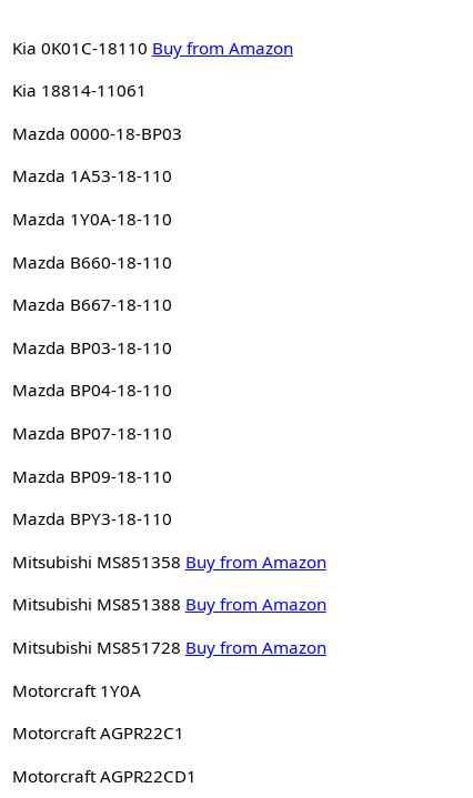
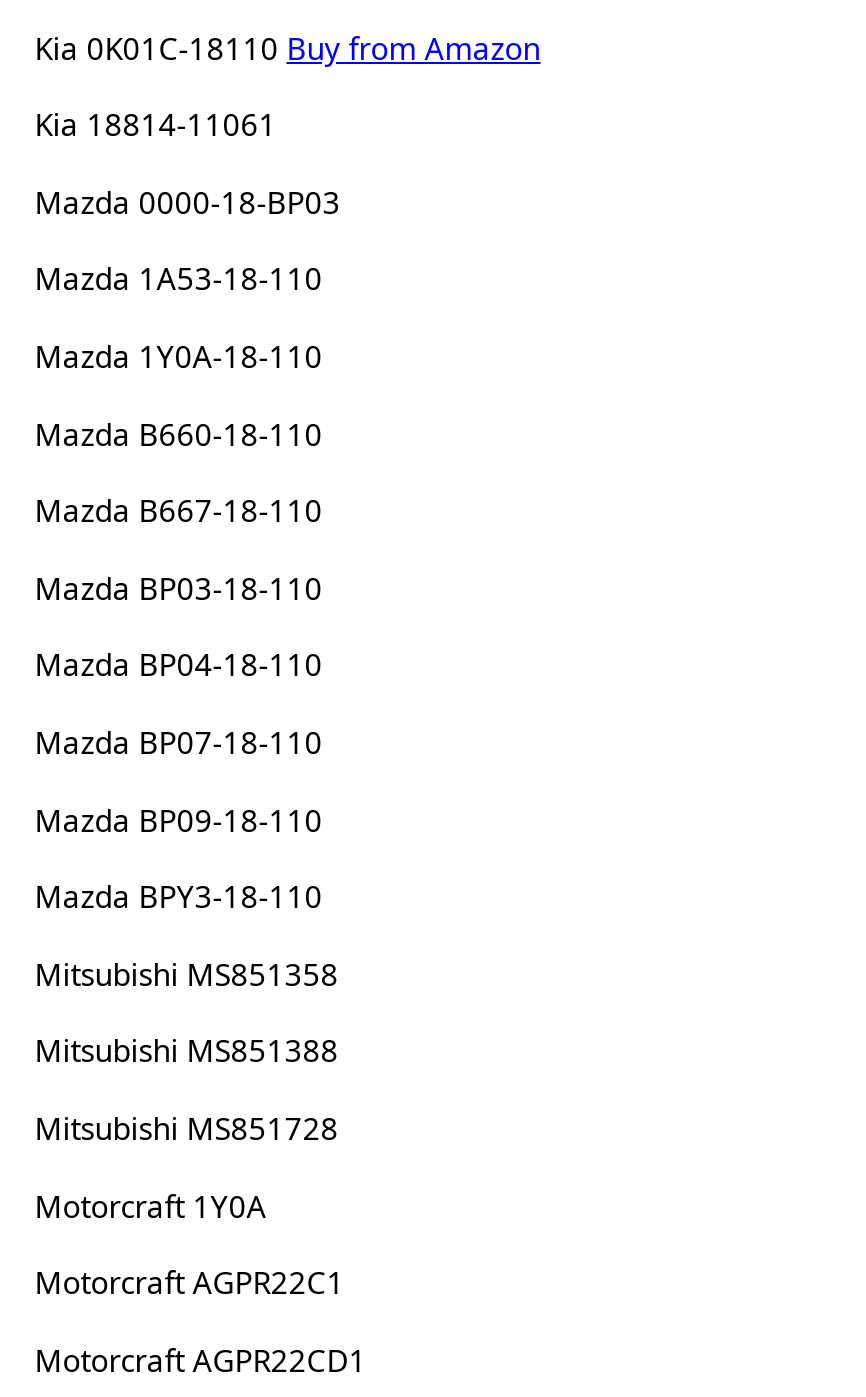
- Mitsubishi MS851358 Buy from Amazon
+ Mitsubishi MS851358

- Mitsubishi MS851388 Buy from Amazon
+ Mitsubishi MS851388

- Mitsubishi MS851728 Buy from Amazon
+ Mitsubishi MS851728
